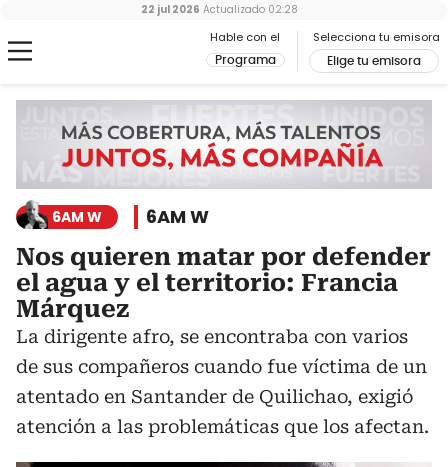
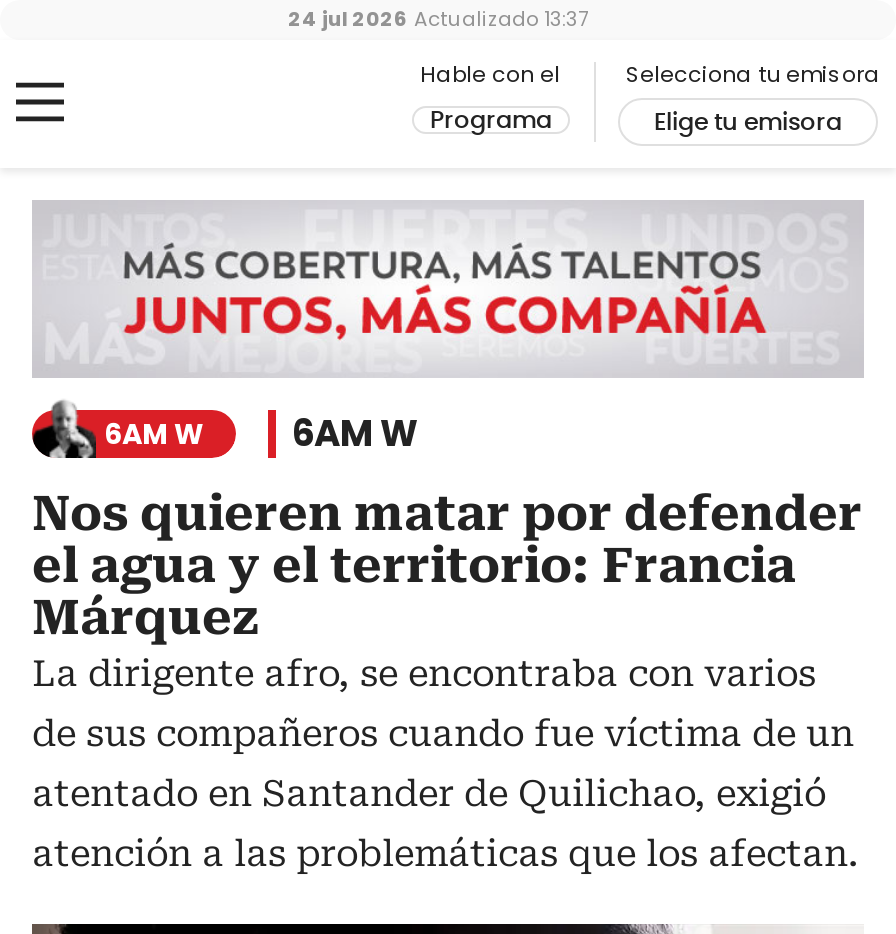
- 22 jul 2026 Actualizado 02:28
+ 24 jul 2026 Actualizado 13:37
